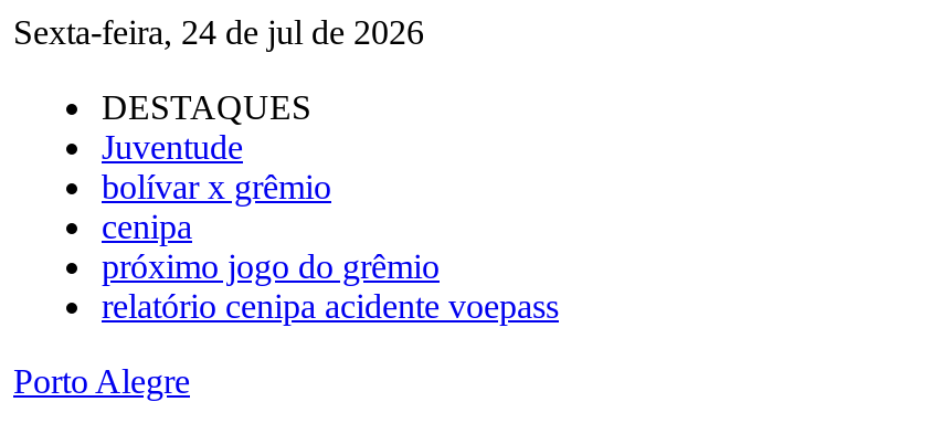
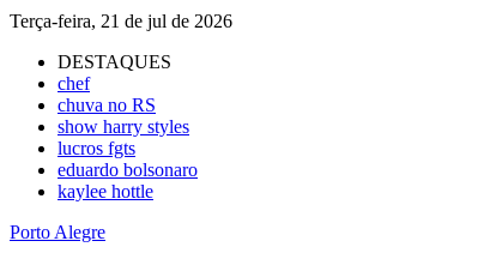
- Sexta-feira, 24 de jul de 2026
+ Terça-feira, 21 de jul de 2026

- Juventude
- bolívar x grêmio
- cenipa
- próximo jogo do grêmio
- relatório cenipa acidente voepass
+ chef
+ chuva no RS
+ show harry styles
+ lucros fgts
+ eduardo bolsonaro
+ kaylee hottle
